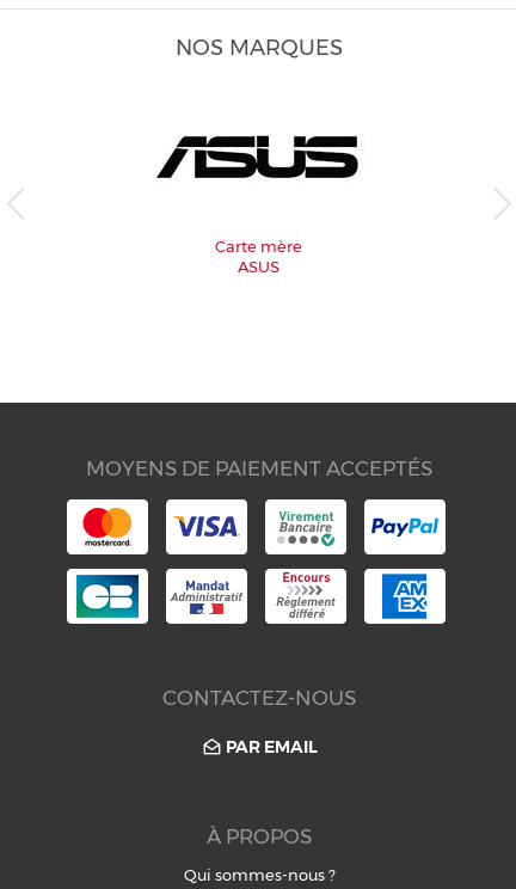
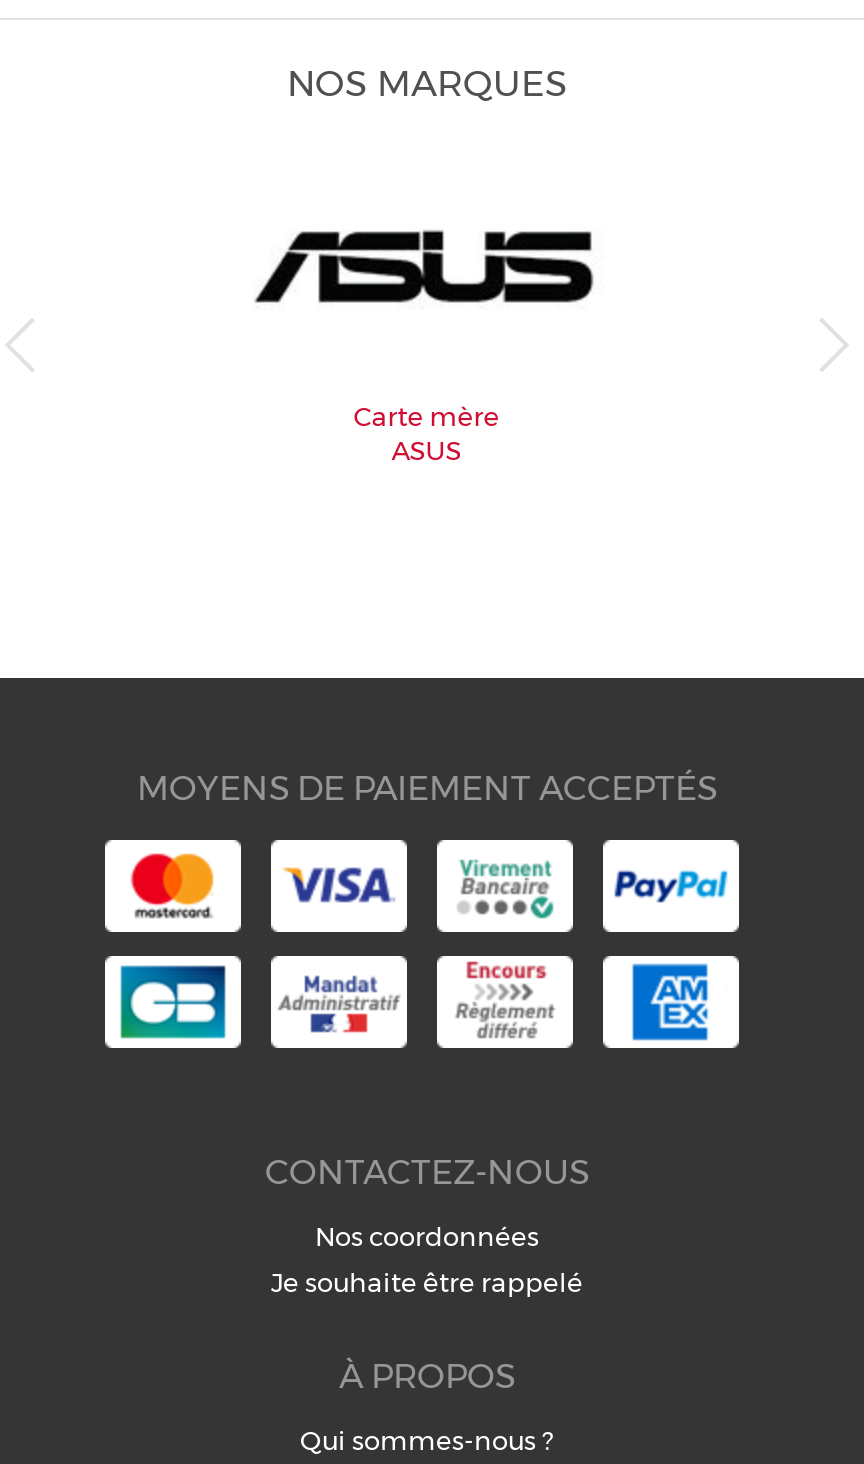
- PAR EMAIL
+ Nos coordonnées
+ Je souhaite être rappelé
